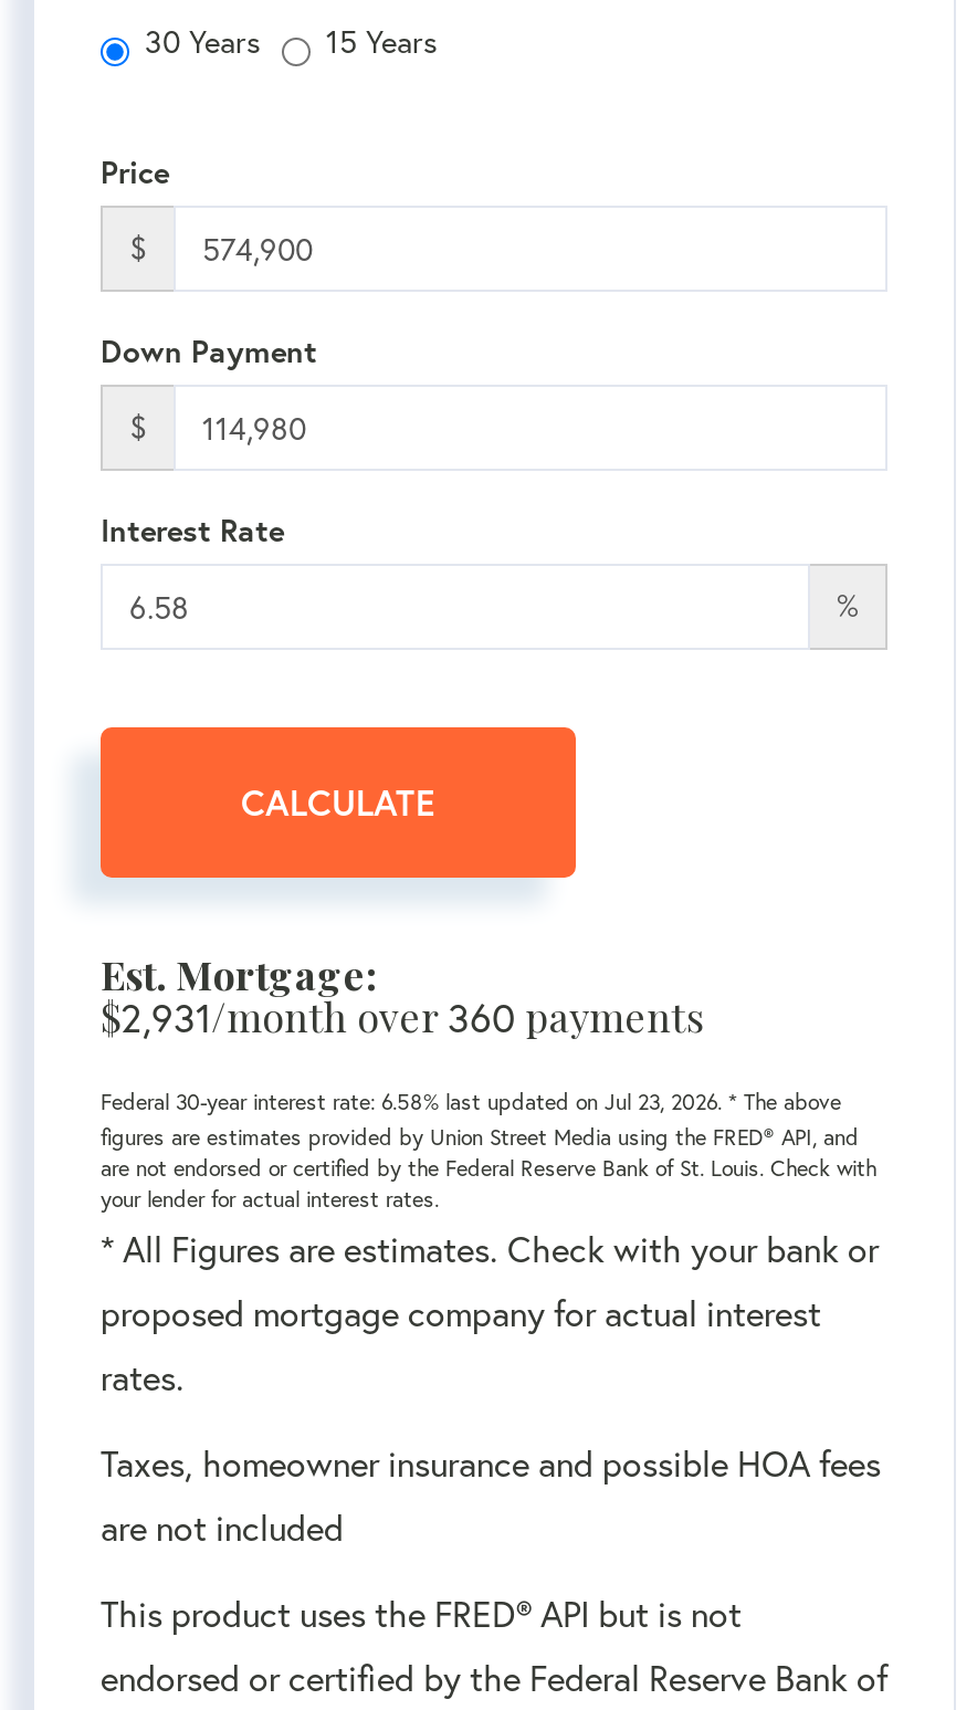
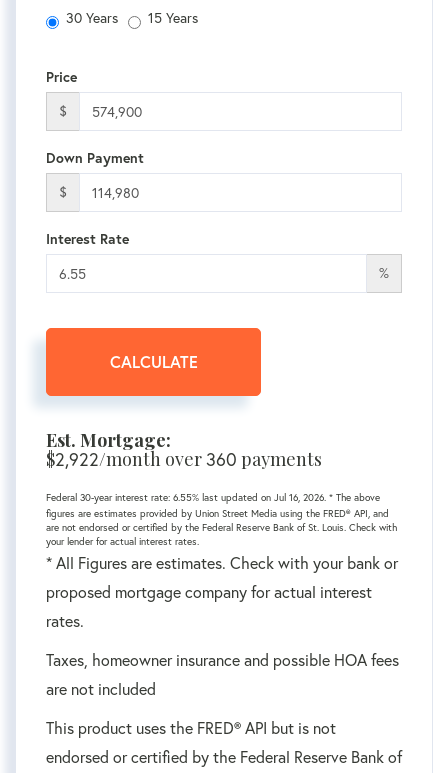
- $2,931/month over 360 payments
+ $2,922/month over 360 payments

- Federal 30-year interest rate: 6.58% last updated on Jul 23, 2026. * The above
+ Federal 30-year interest rate: 6.55% last updated on Jul 16, 2026. * The above
